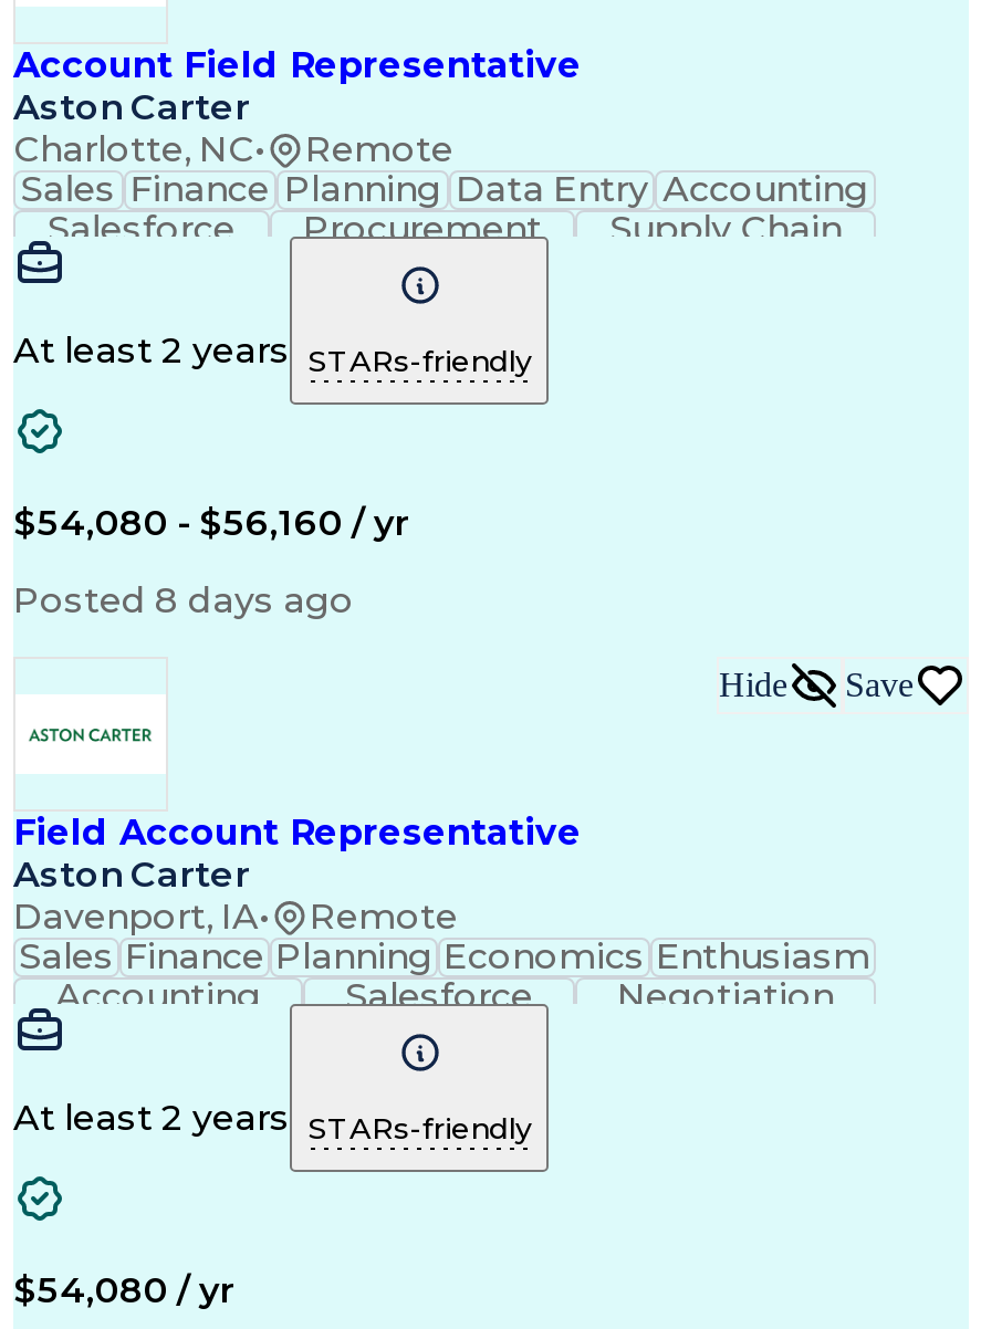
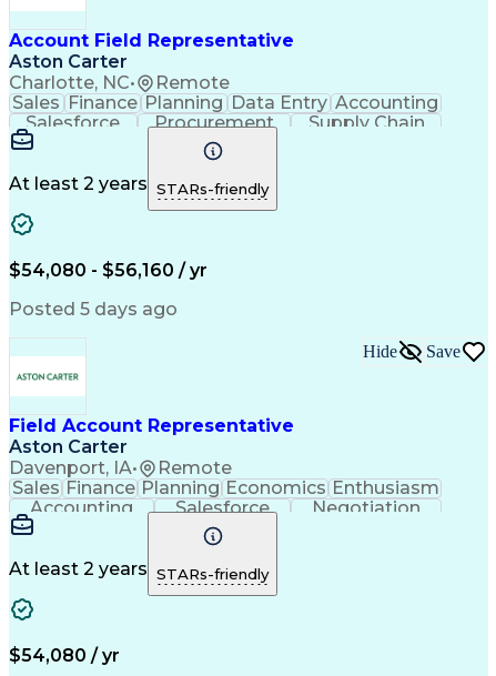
- Posted 8 days ago
+ Posted 5 days ago
